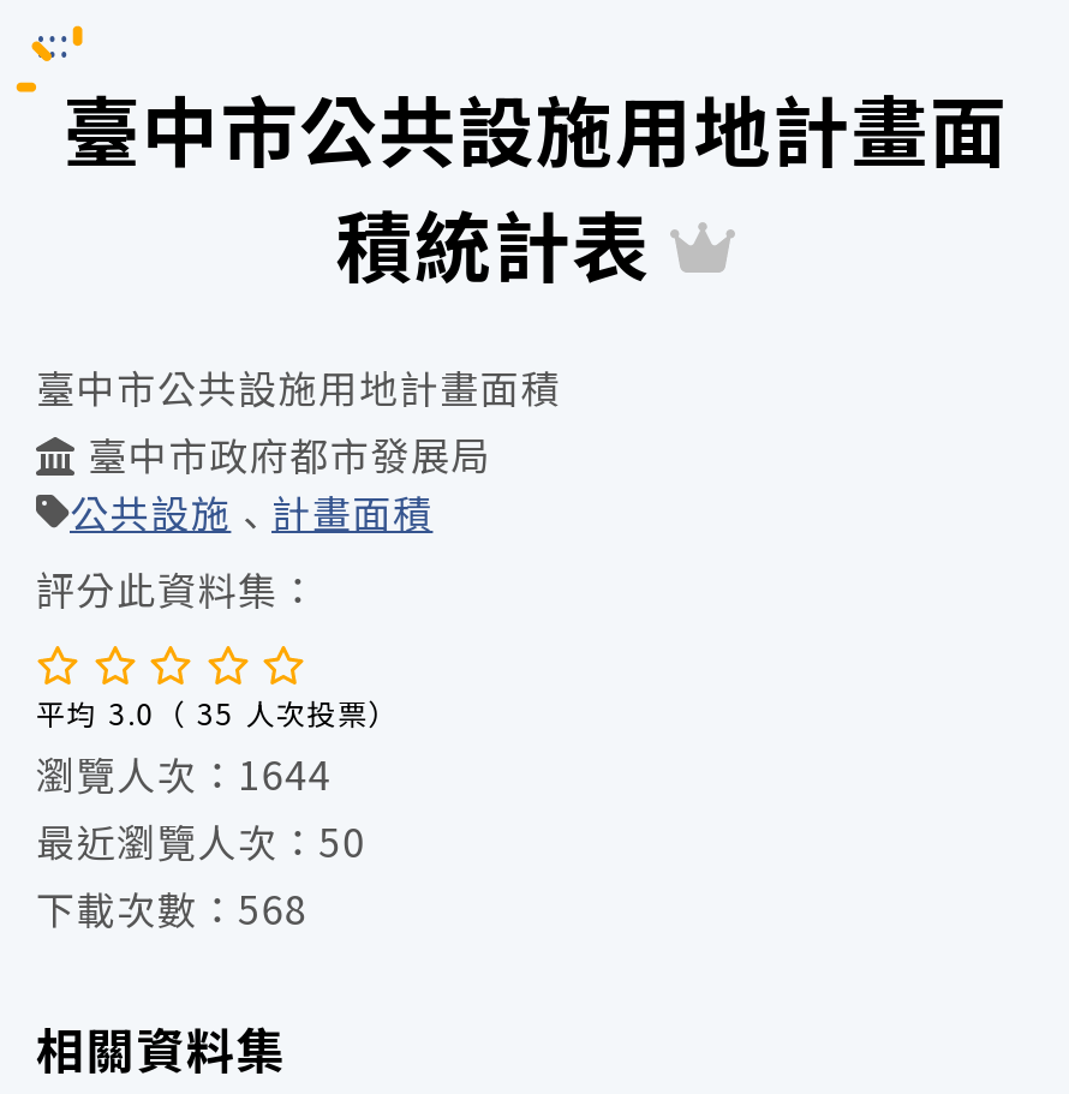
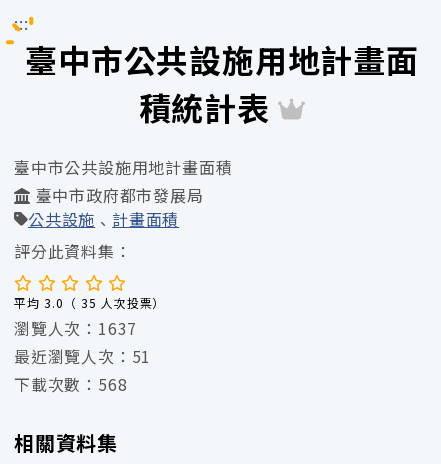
- 瀏覽人次：1644
+ 瀏覽人次：1637

- 最近瀏覽人次：50
+ 最近瀏覽人次：51
